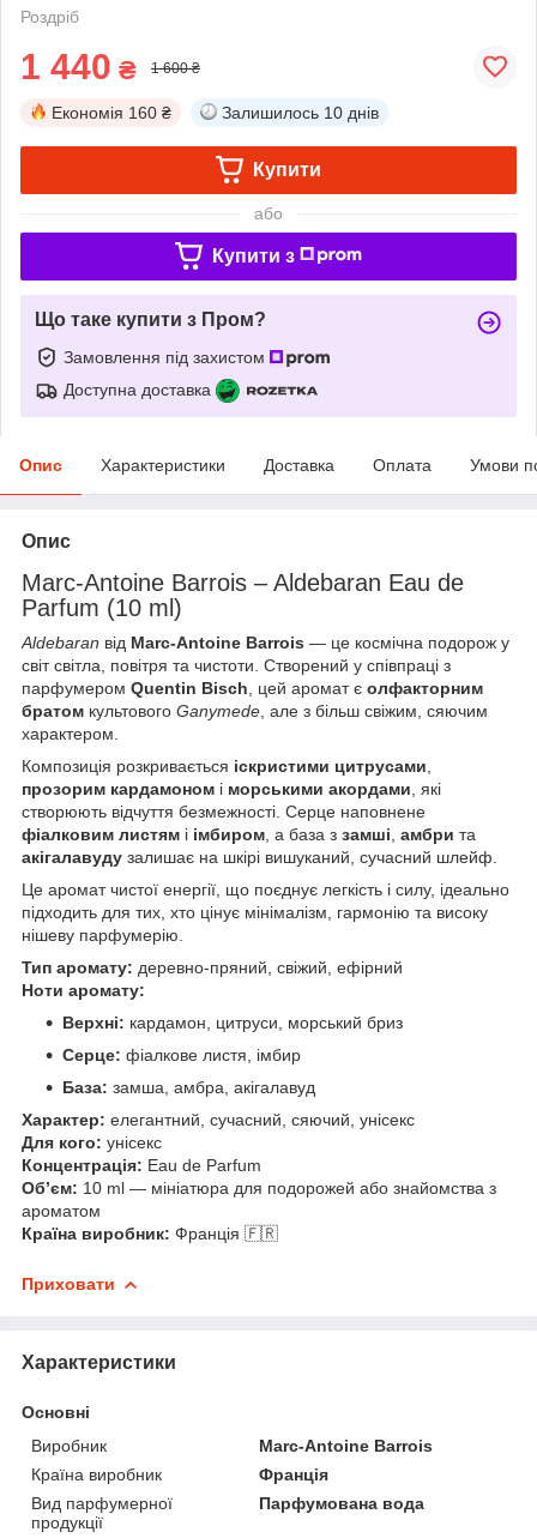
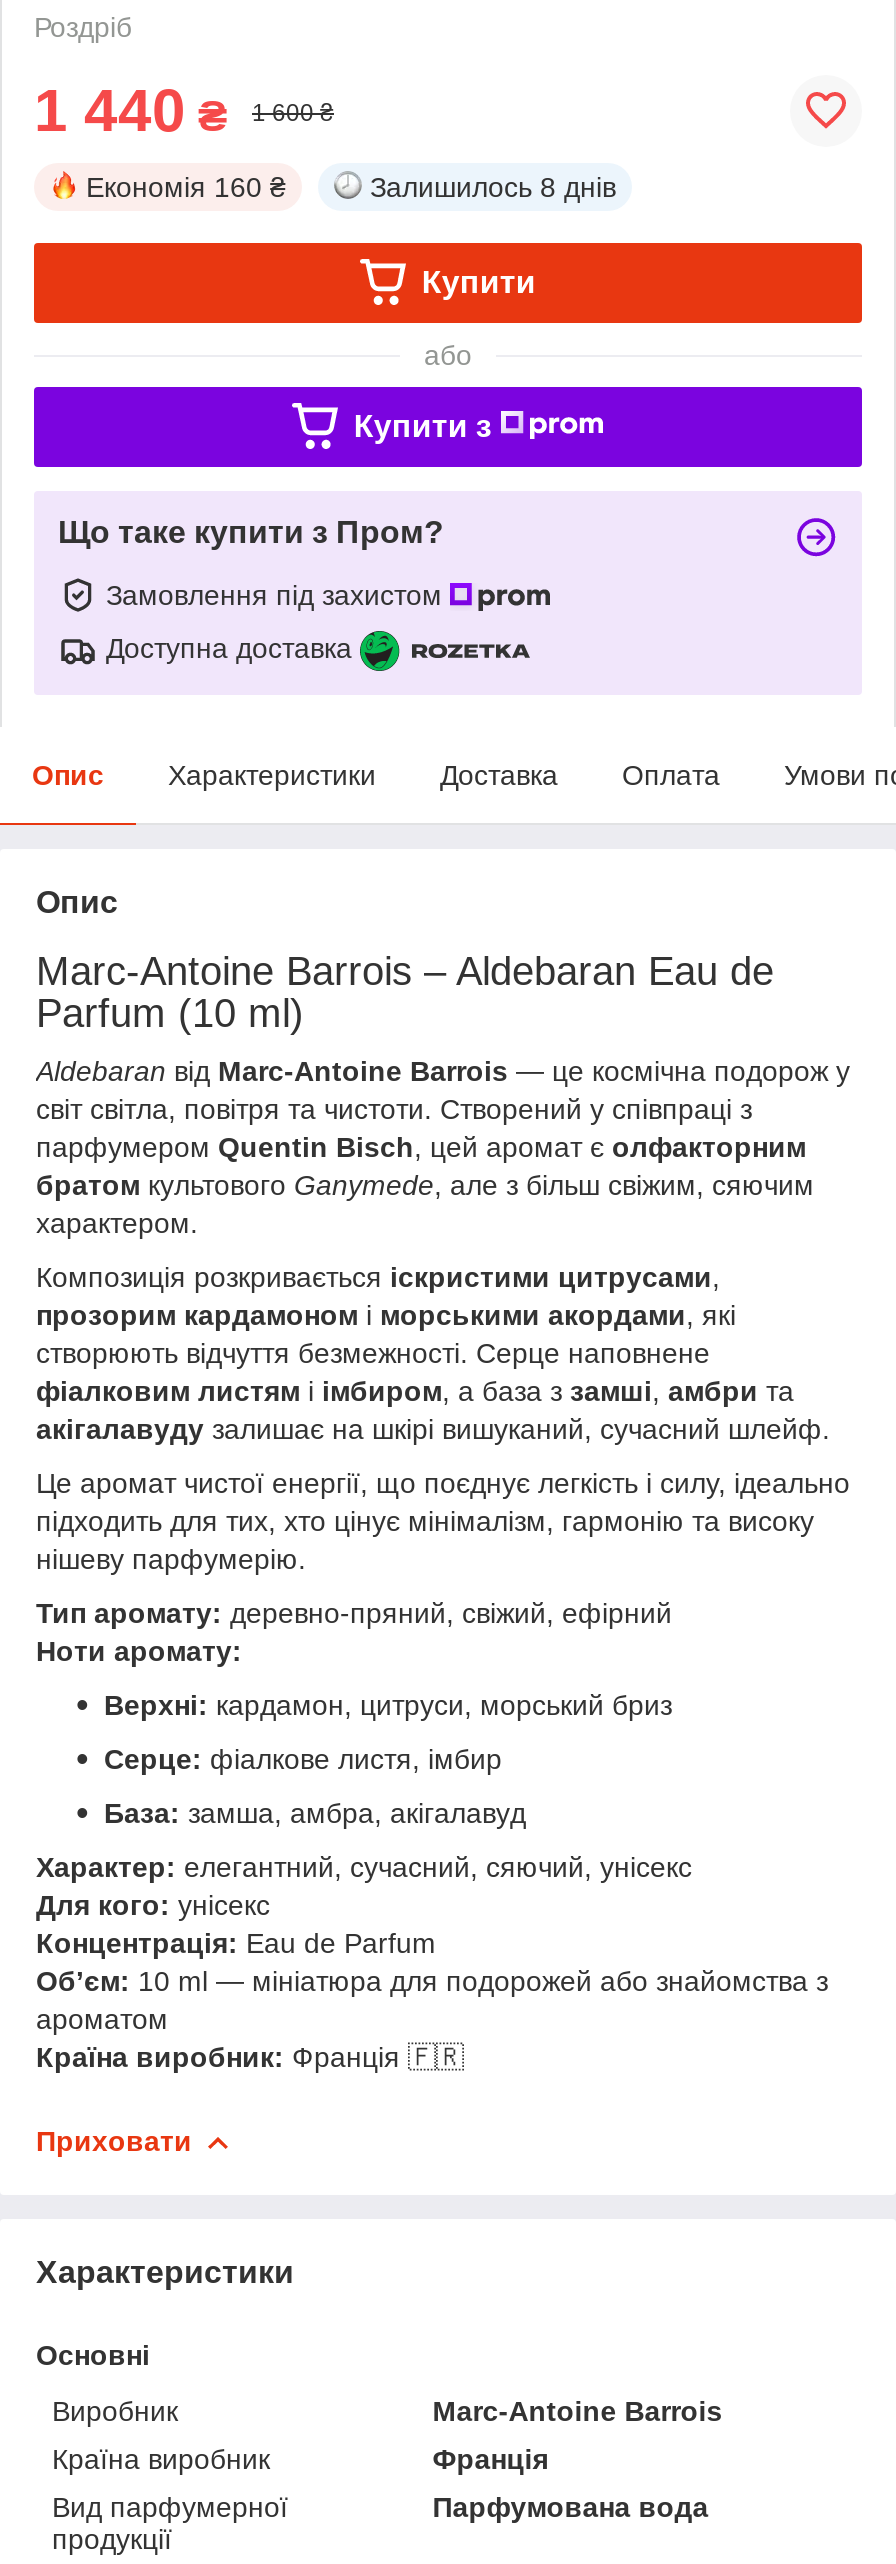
- Залишилось 10 днів
+ Залишилось 8 днів
